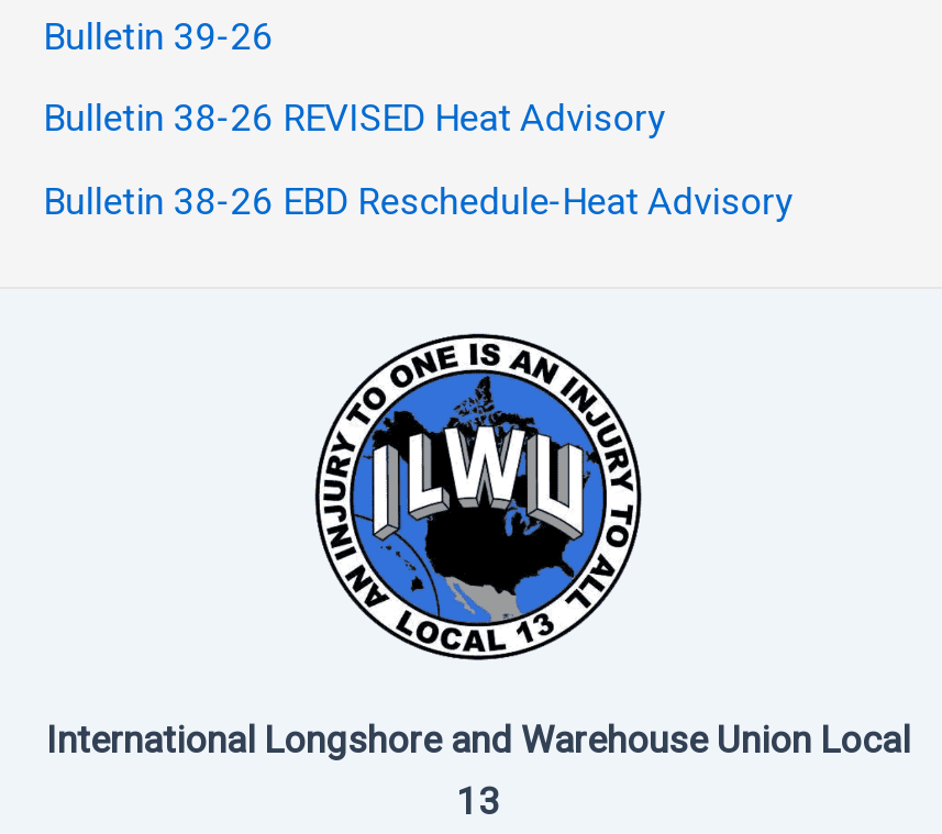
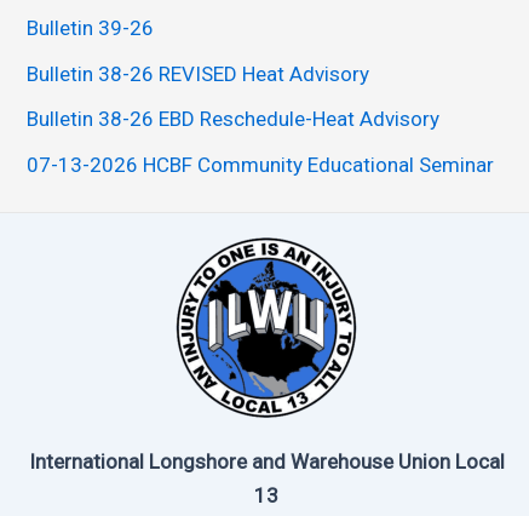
+ 07-13-2026 HCBF Community Educational Seminar
